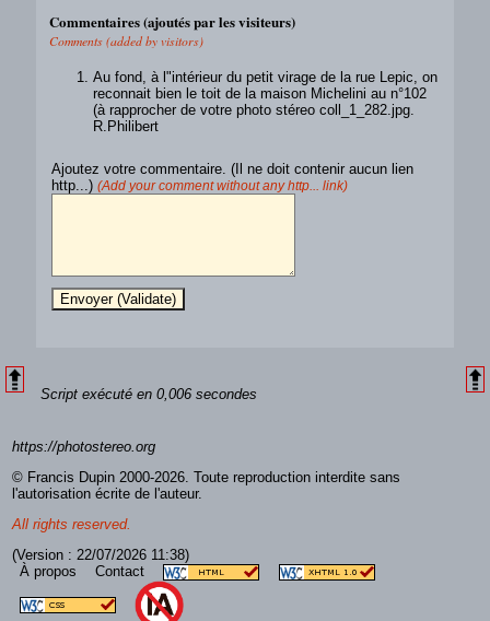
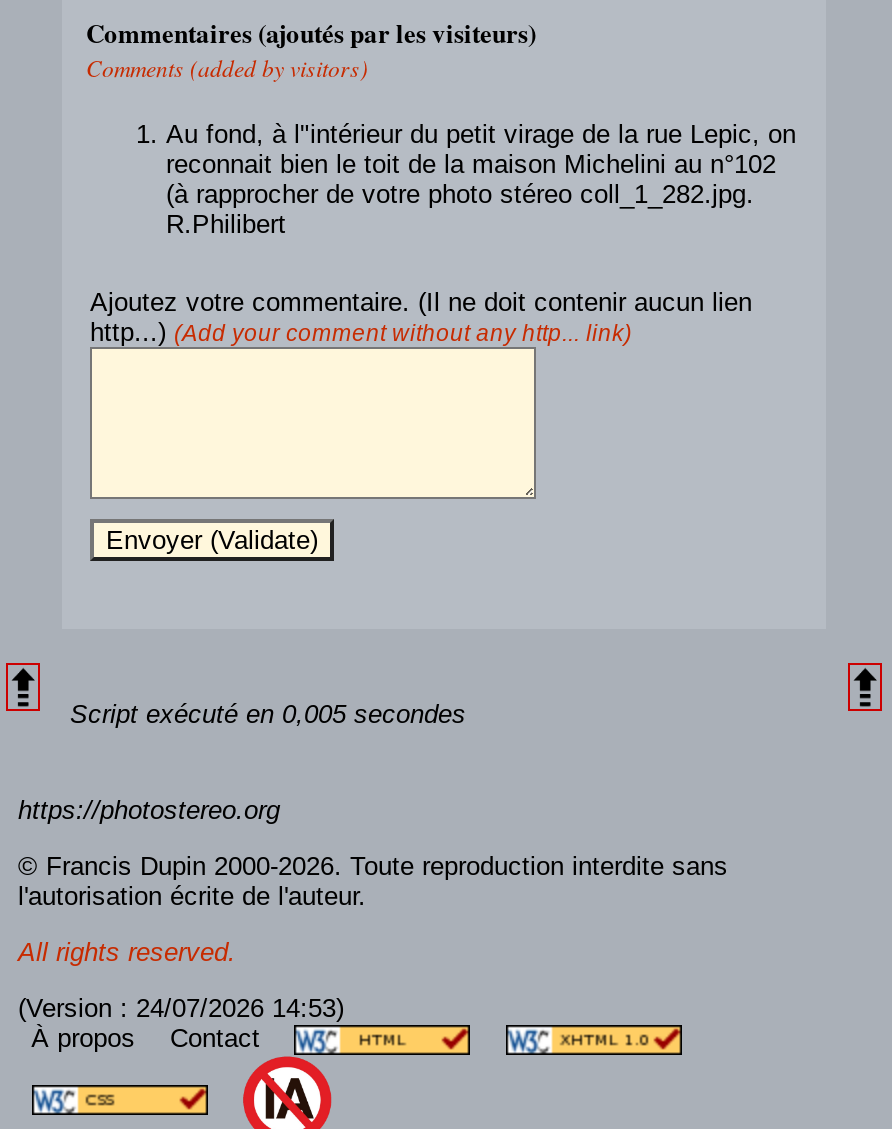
- Script exécuté en 0,006 secondes
+ Script exécuté en 0,005 secondes

- (Version : 22/07/2026 11:38)
+ (Version : 24/07/2026 14:53)
